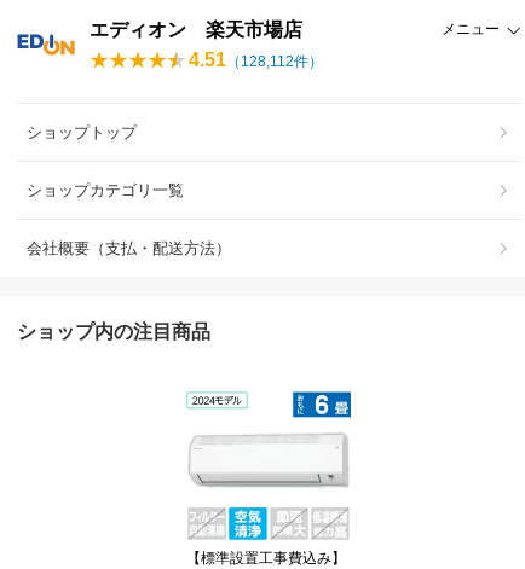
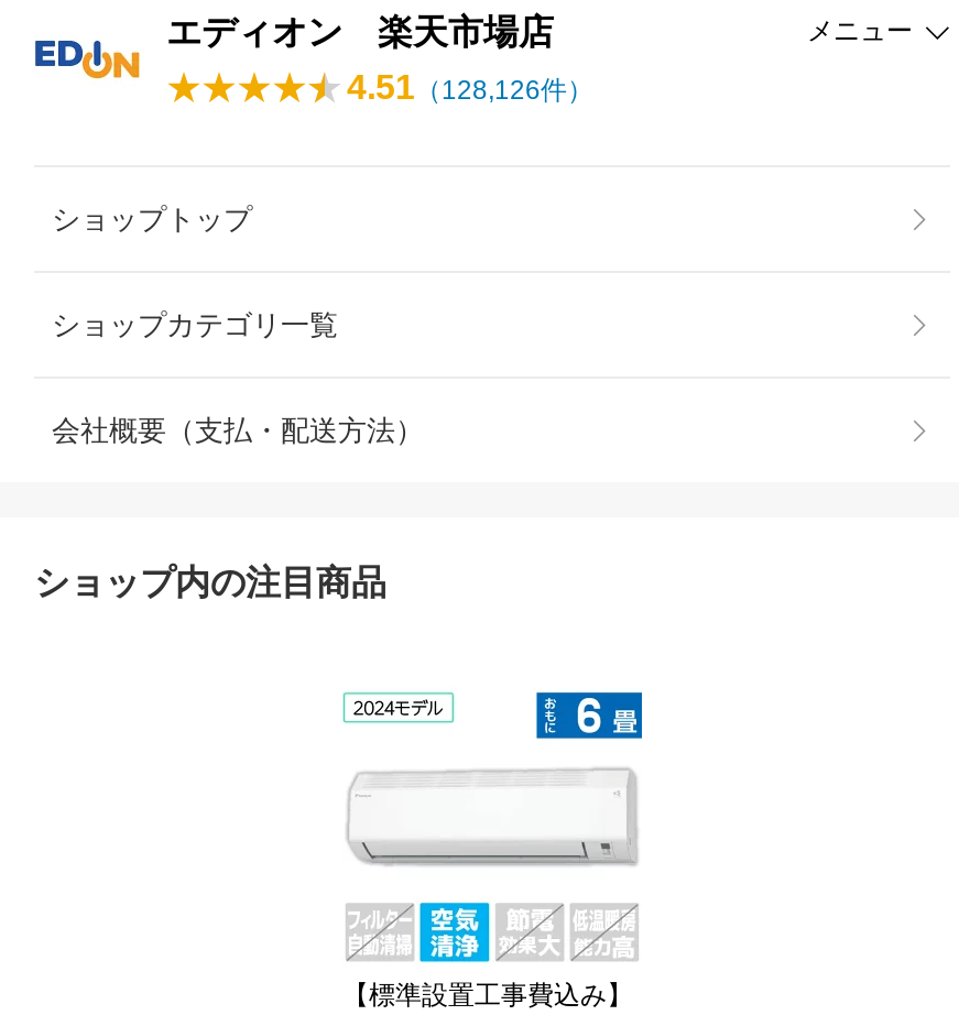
- 4.51（128,112件）
+ 4.51（128,126件）
